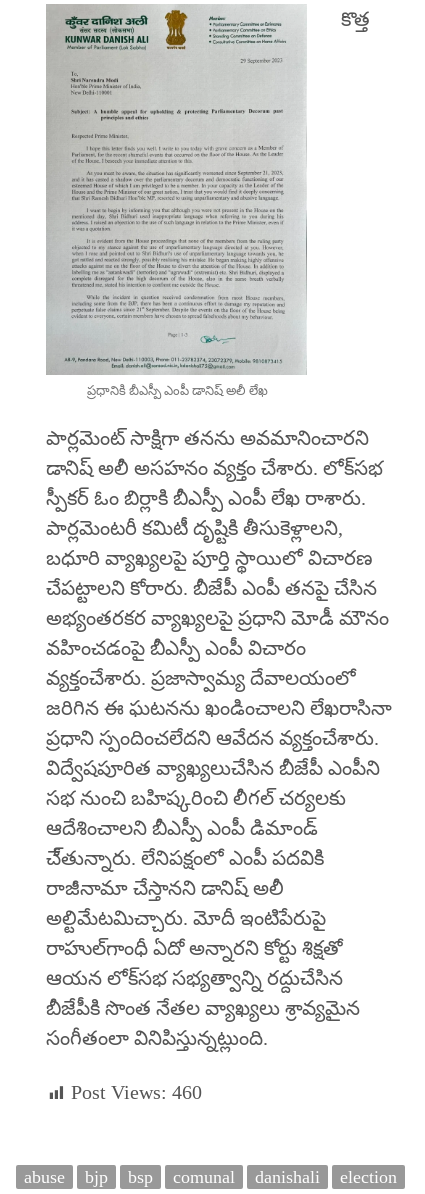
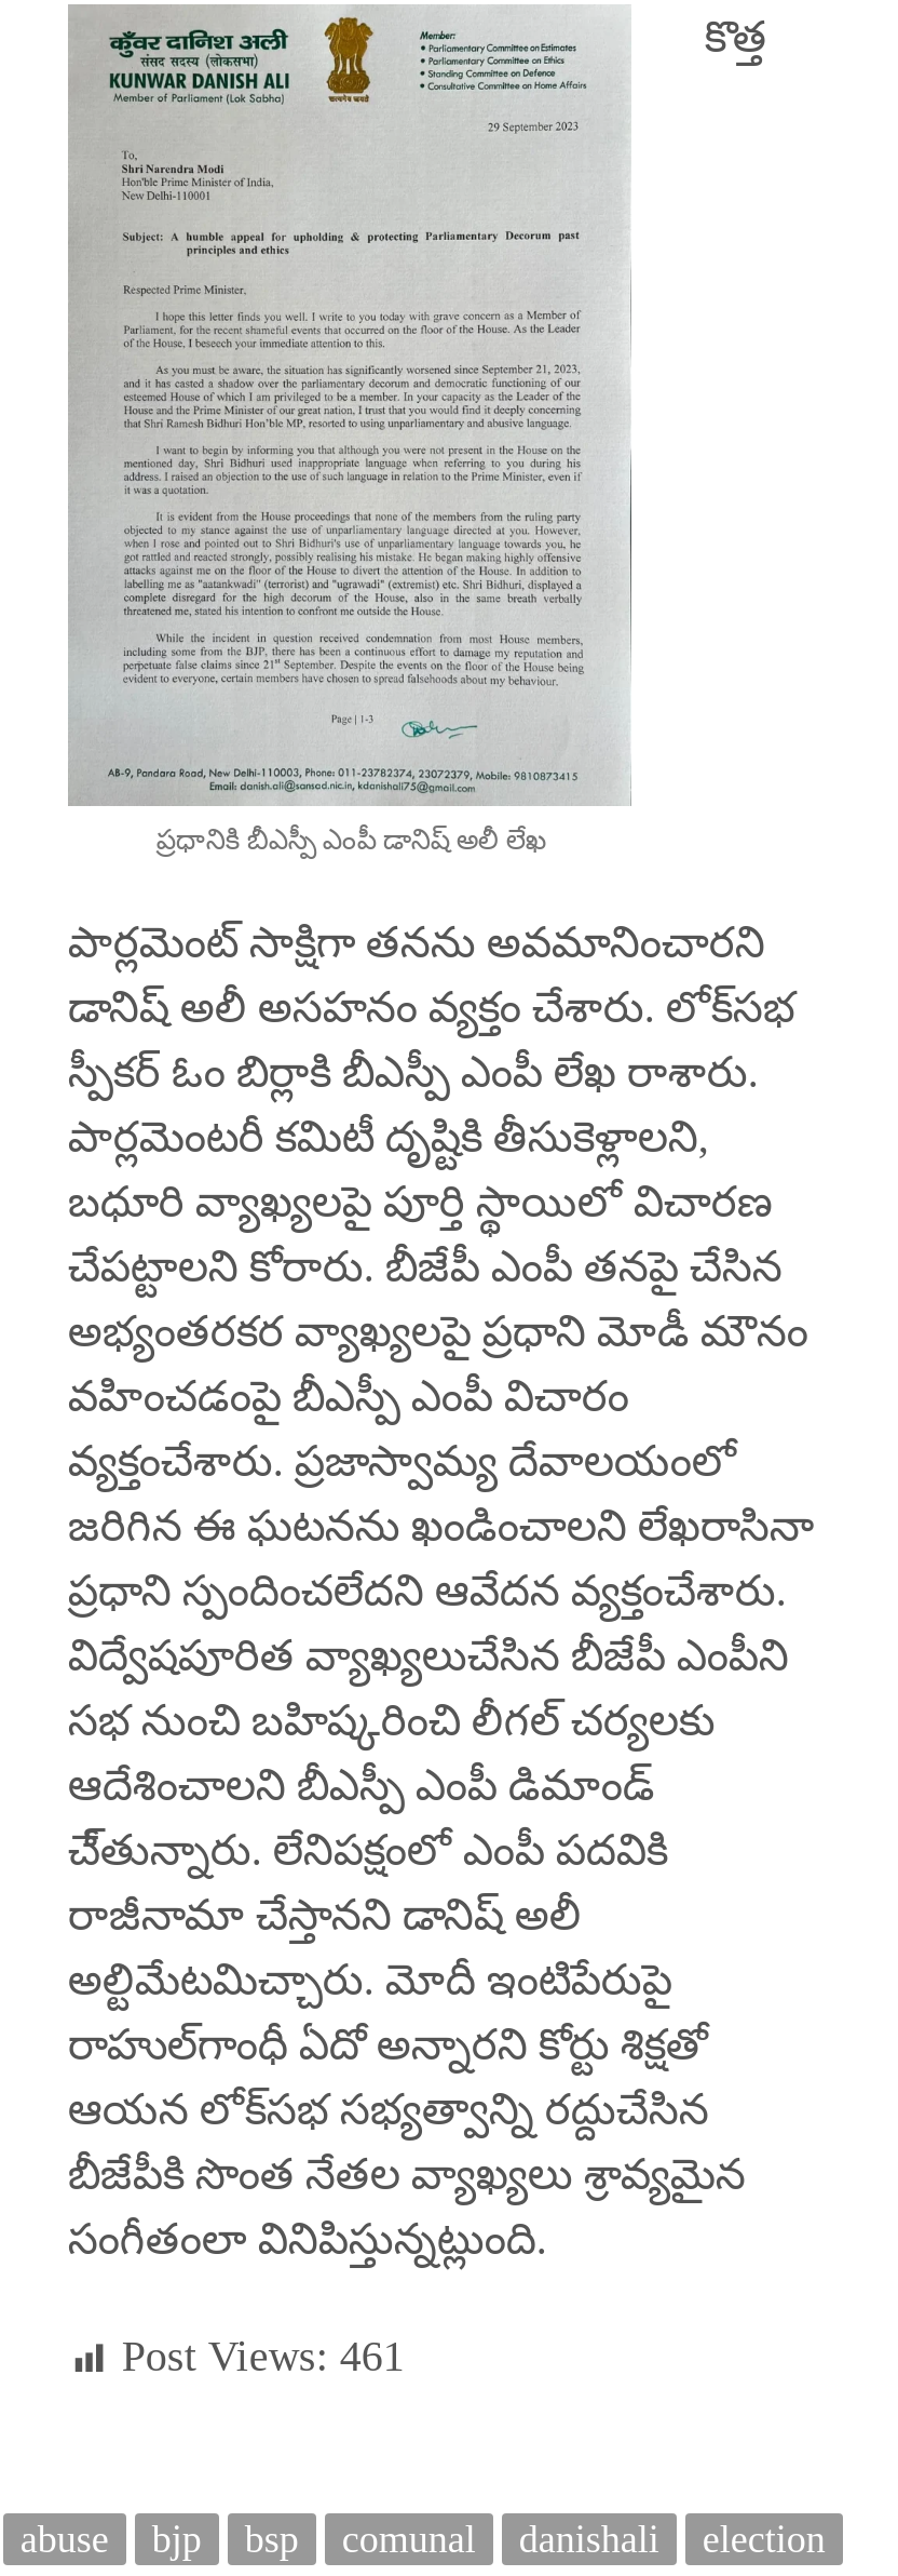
- Post Views: 460
+ Post Views: 461
